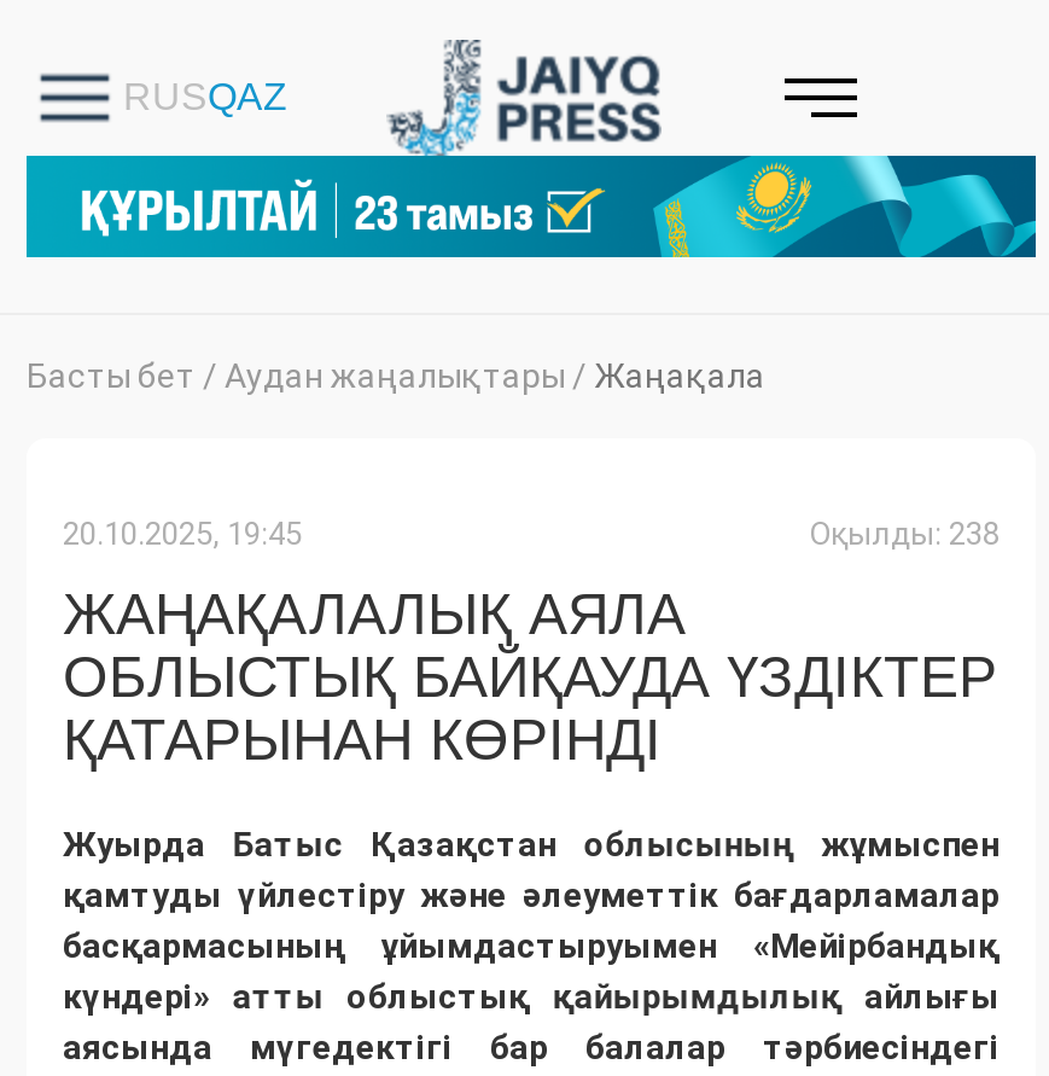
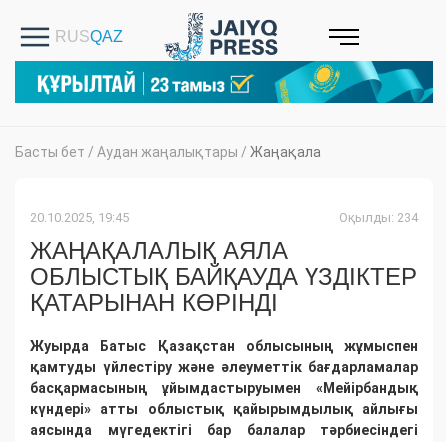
- Оқылды: 238
+ Оқылды: 234
